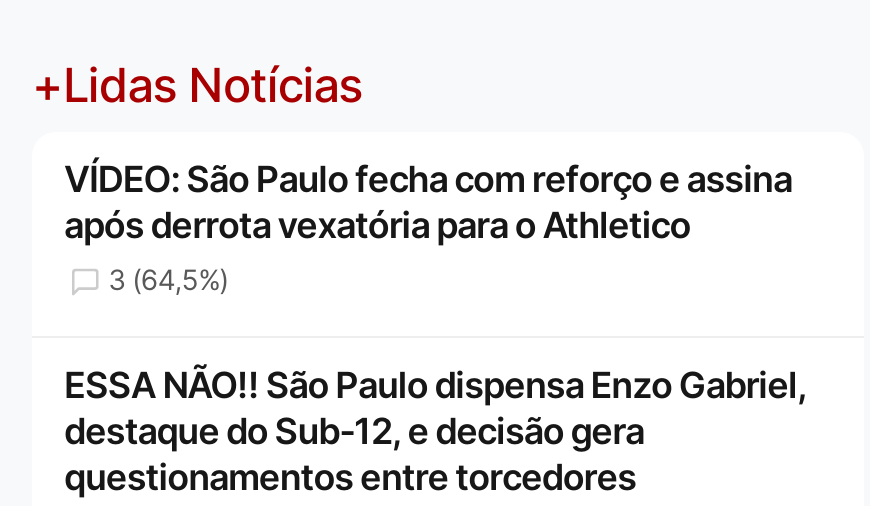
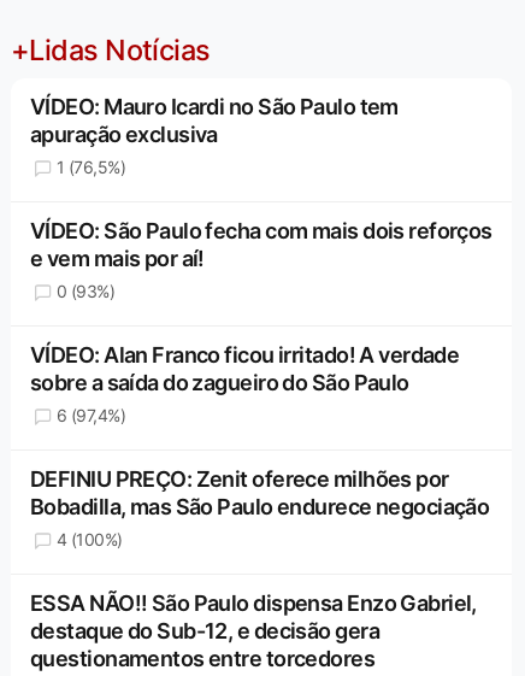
- VÍDEO: São Paulo fecha com reforço e assina
- após derrota vexatória para o Athletico
- 3 (64,5%)
+ VÍDEO: Mauro Icardi no São Paulo tem
+ apuração exclusiva
+ 1 (76,5%)
+ VÍDEO: São Paulo fecha com mais dois reforços
+ e vem mais por aí!
+ 0 (93%)
+ VÍDEO: Alan Franco ficou irritado! A verdade
+ sobre a saída do zagueiro do São Paulo
+ 6 (97,4%)
+ DEFINIU PREÇO: Zenit oferece milhões por
+ Bobadilla, mas São Paulo endurece negociação
+ 4 (100%)
